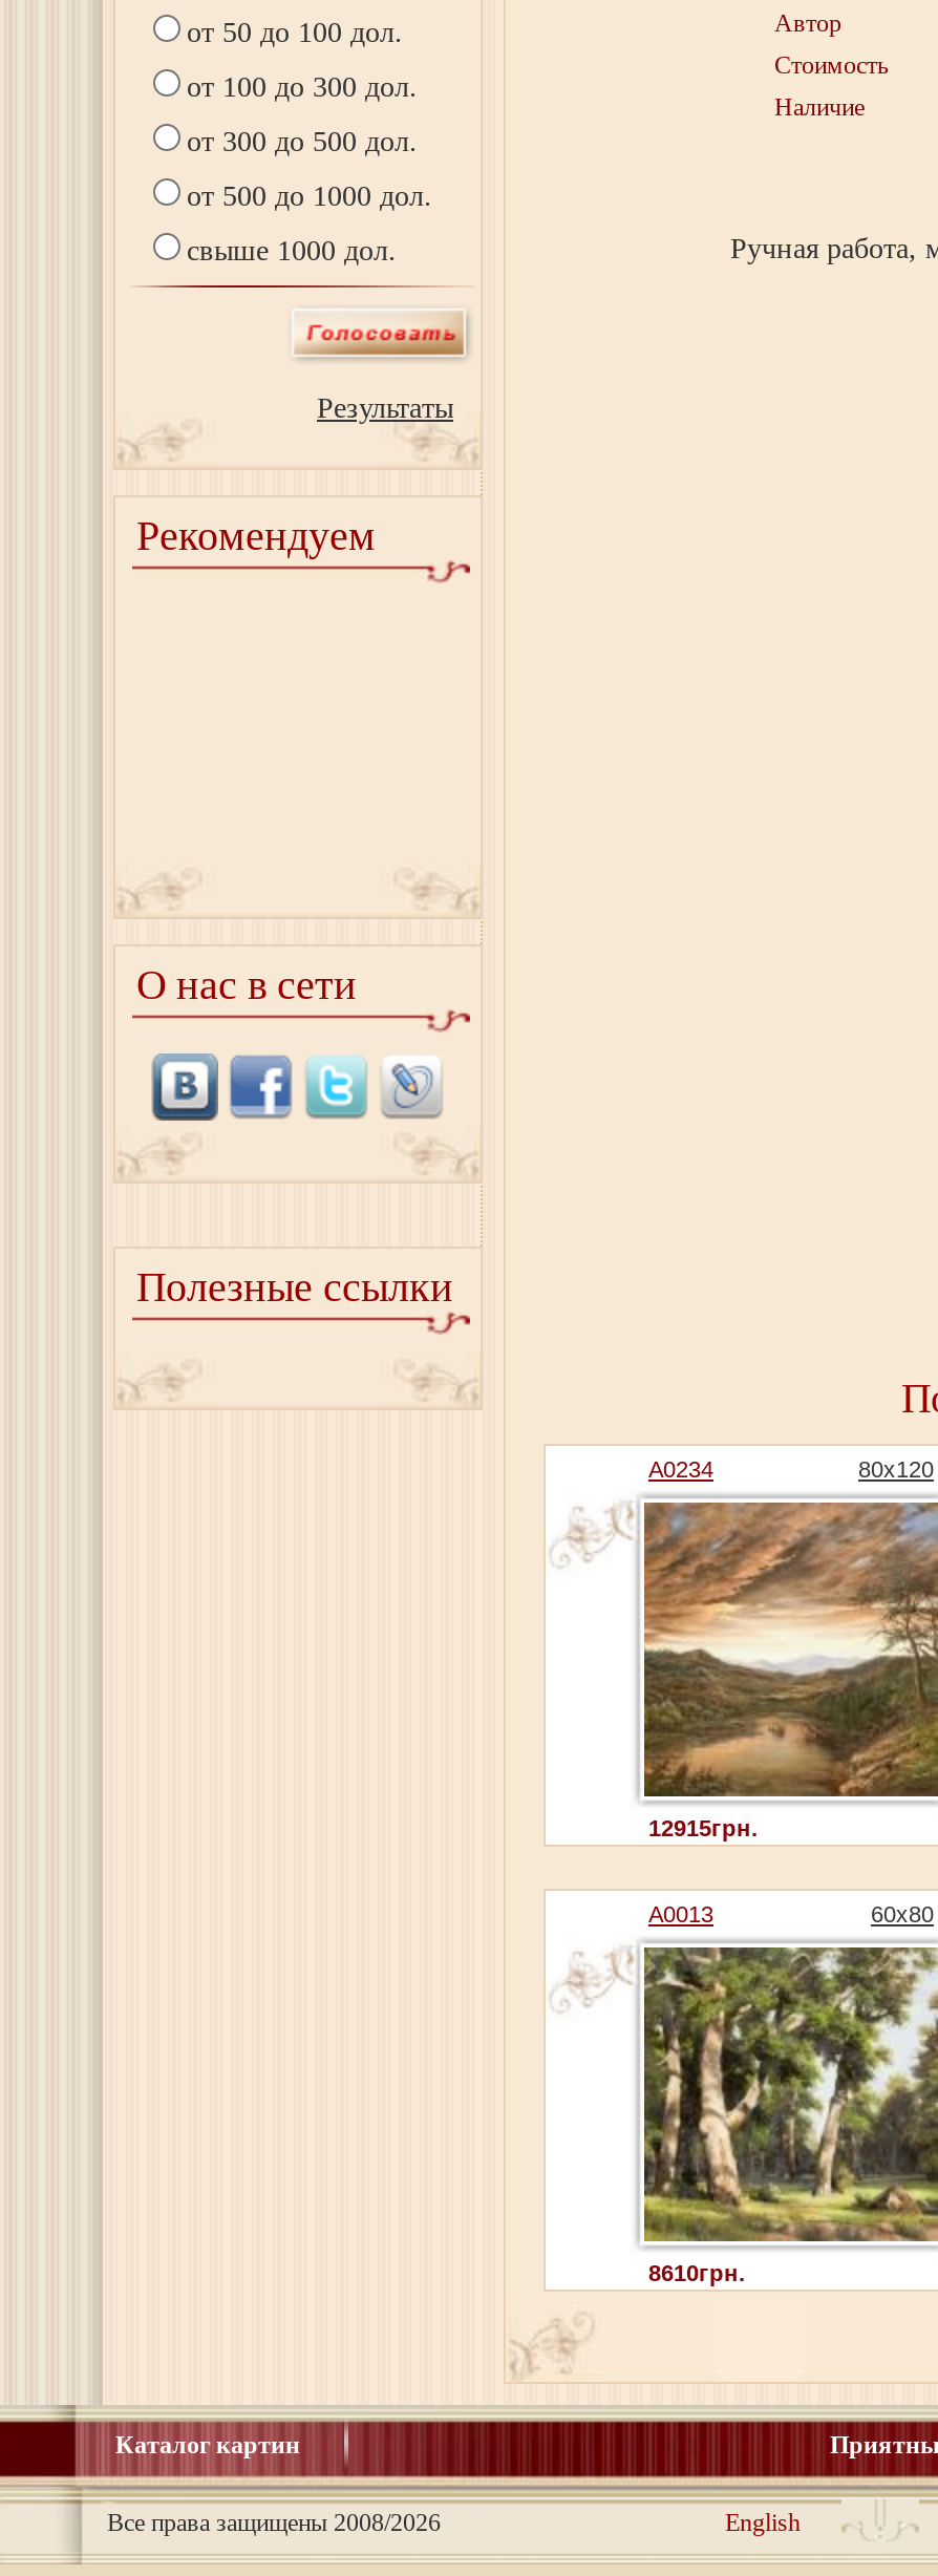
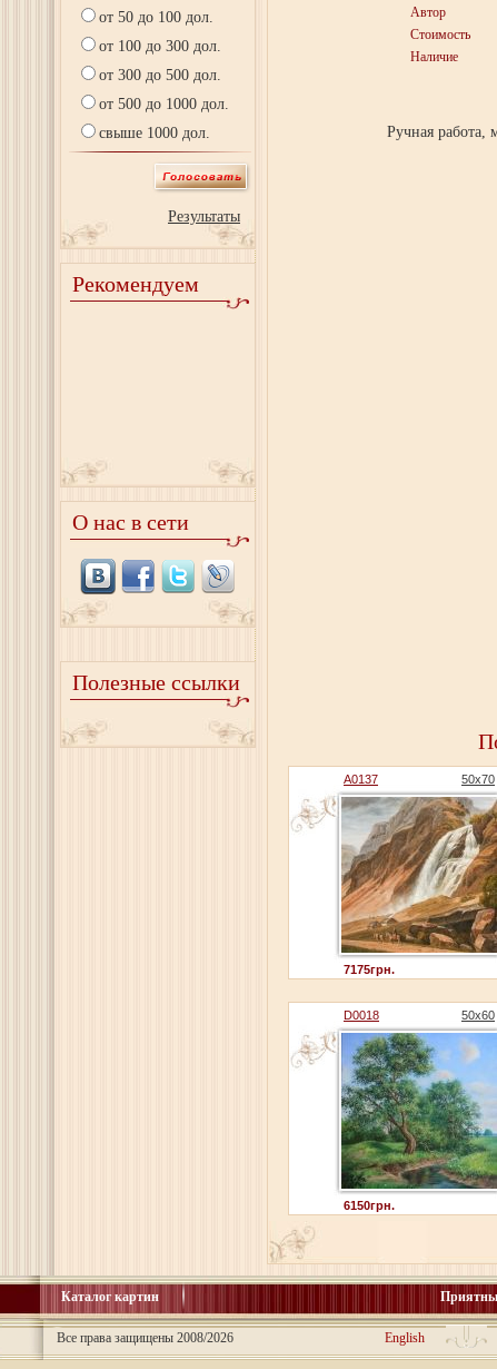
- A0234
- 80x120
+ A0137
+ 50x70

- [image]
- 12915грн.
+ [image]
+ 7175грн.

- A0013
- 60x80
+ D0018
+ 50x60

- [image]
- 8610грн.
+ [image]
+ 6150грн.
